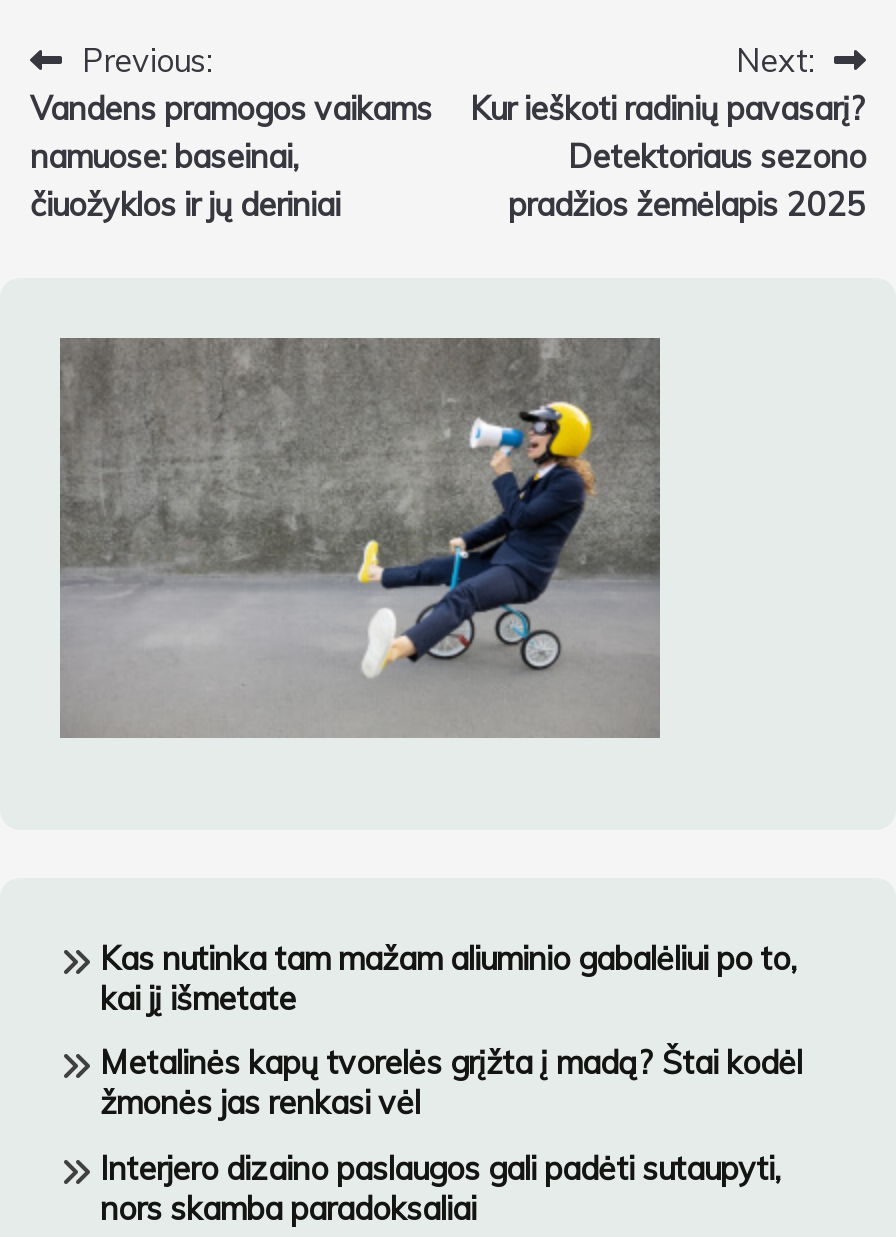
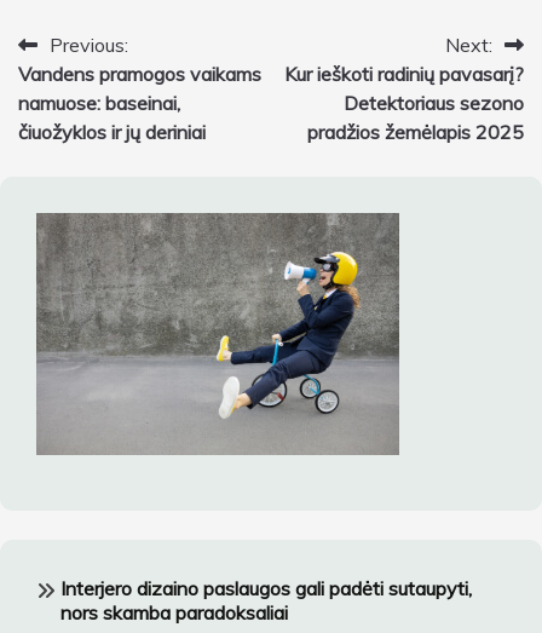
- Kas nutinka tam mažam aliuminio gabalėliui po to,
- kai jį išmetate
- Metalinės kapų tvorelės grįžta į madą? Štai kodėl
- žmonės jas renkasi vėl
